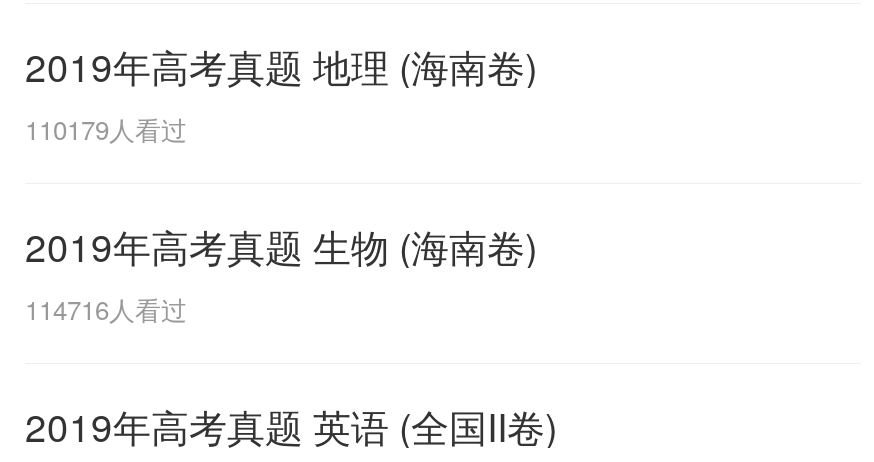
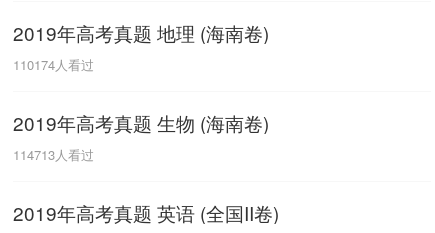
- 110179人看过
+ 110174人看过

- 114716人看过
+ 114713人看过
